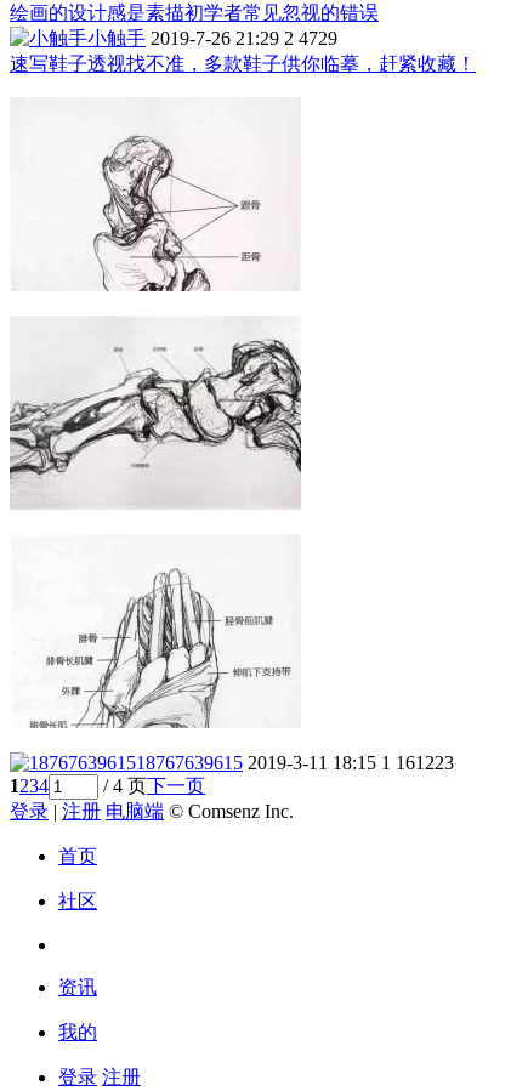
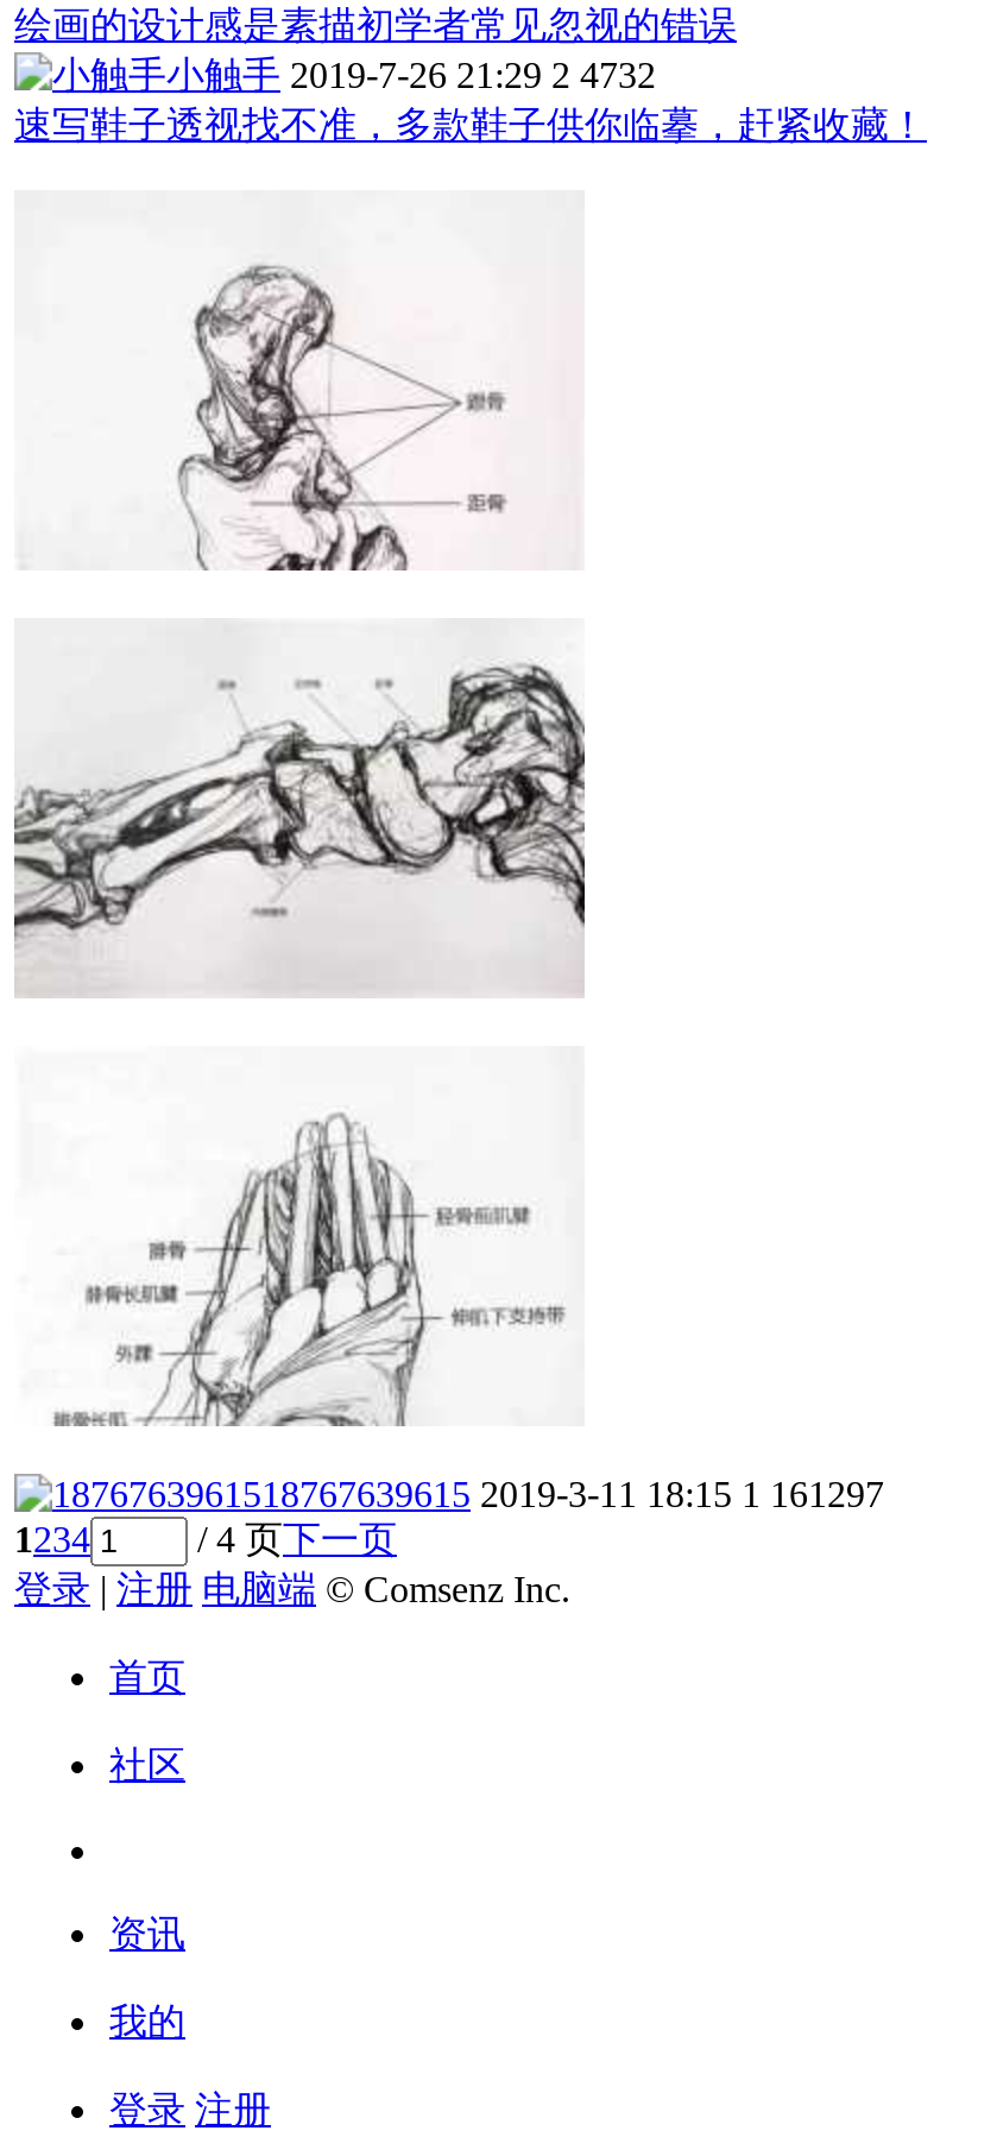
- 小触手 2019-7-26 21:29 2 4729
+ 小触手 2019-7-26 21:29 2 4732

- 18767639615 2019-3-11 18:15 1 161223
+ 18767639615 2019-3-11 18:15 1 161297
